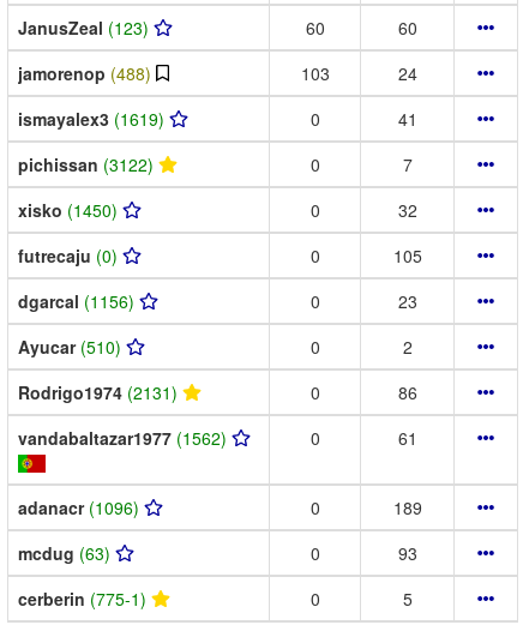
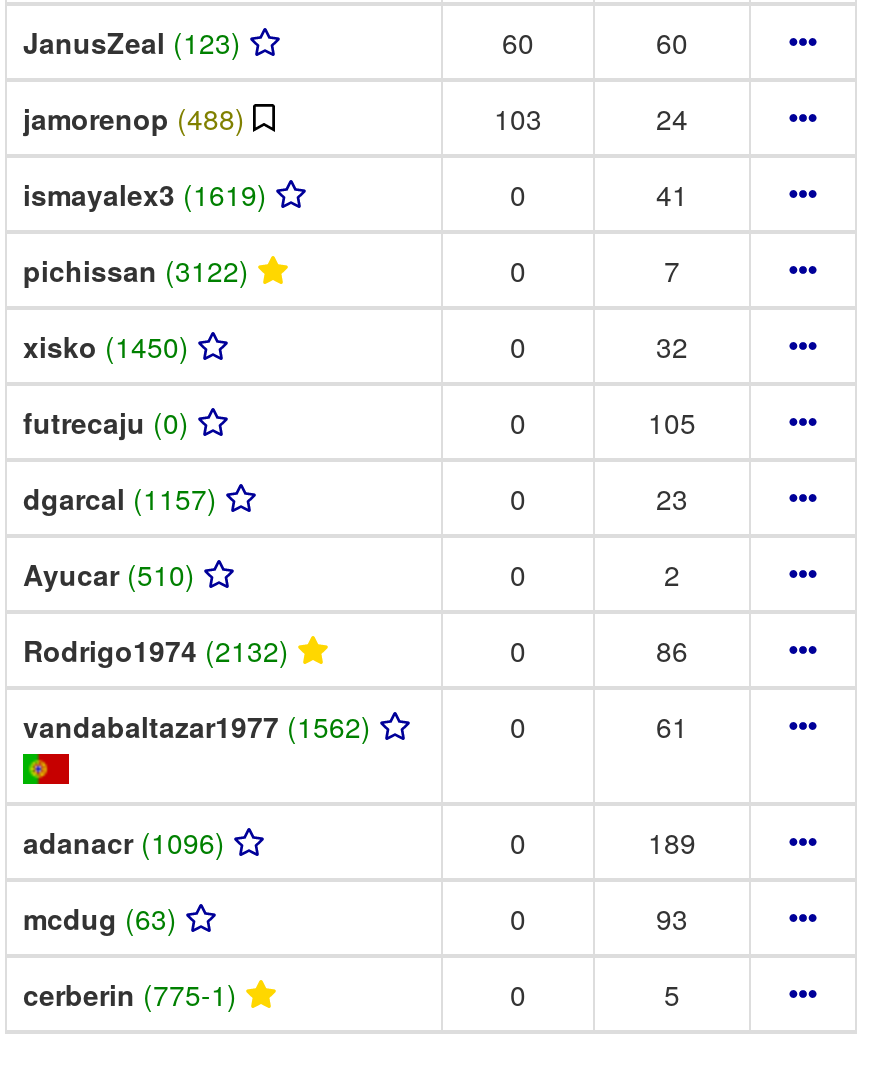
- dgarcal (1156)
+ dgarcal (1157)

- Rodrigo1974 (2131)
+ Rodrigo1974 (2132)
